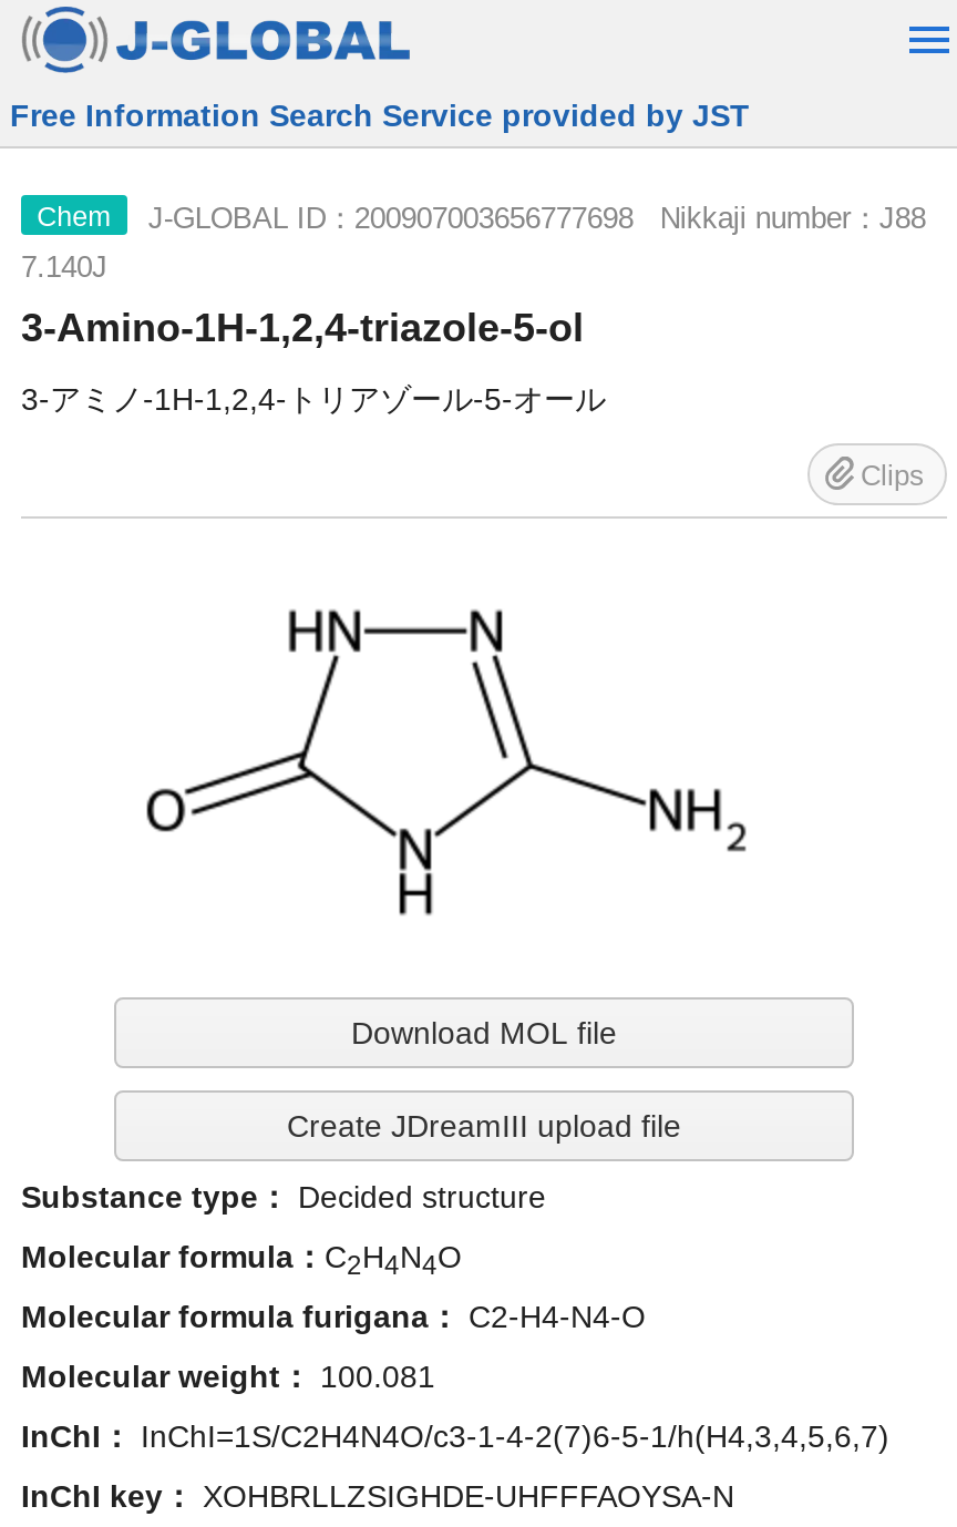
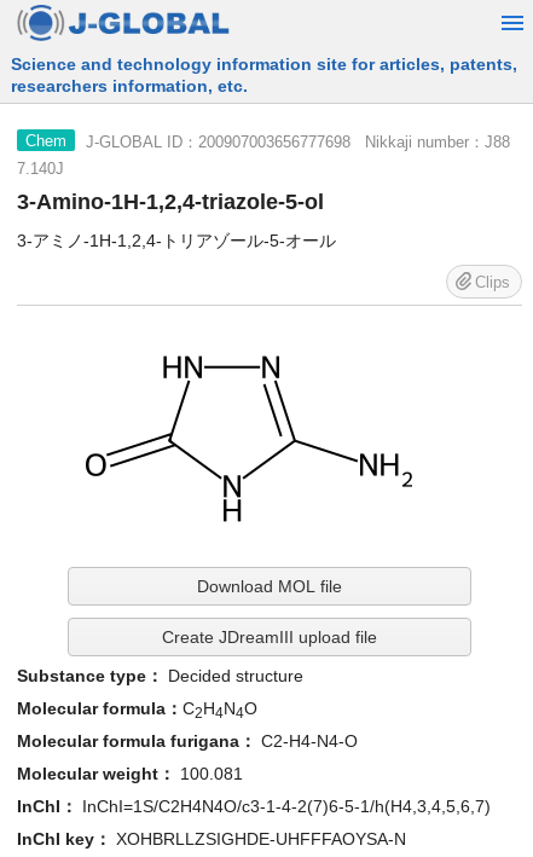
- Free Information Search Service provided by JST
+ Science and technology information site for articles, patents,
+ researchers information, etc.
